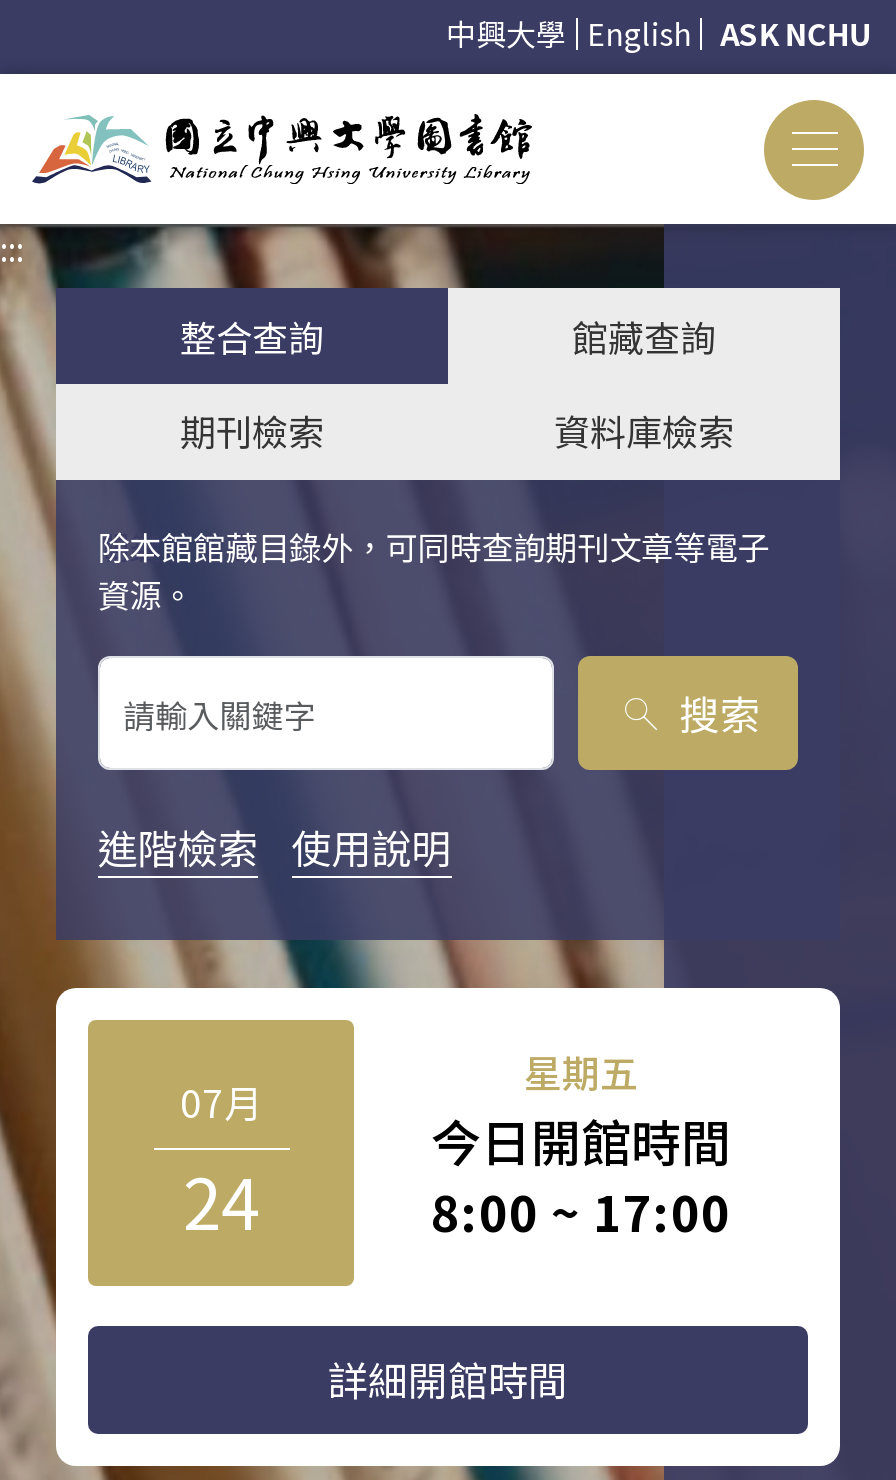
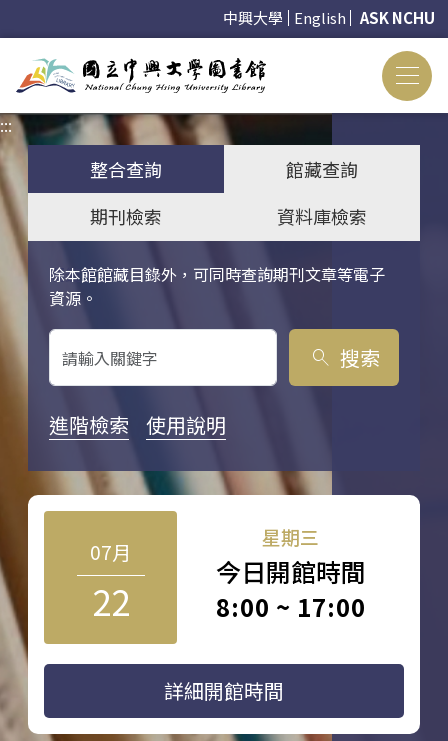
- 星期五
+ 星期三

- 24
+ 22
